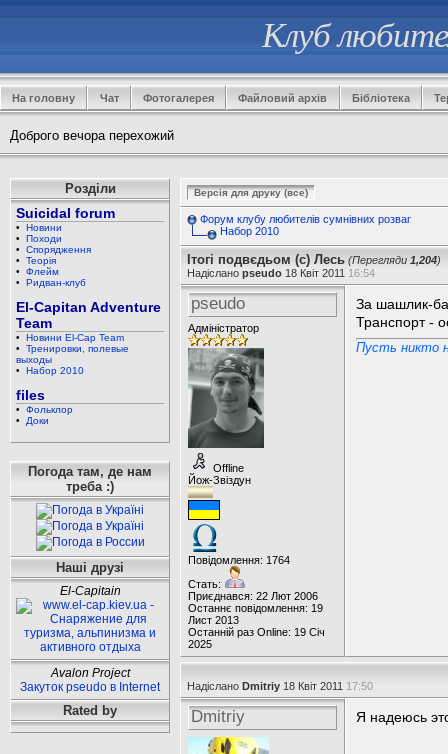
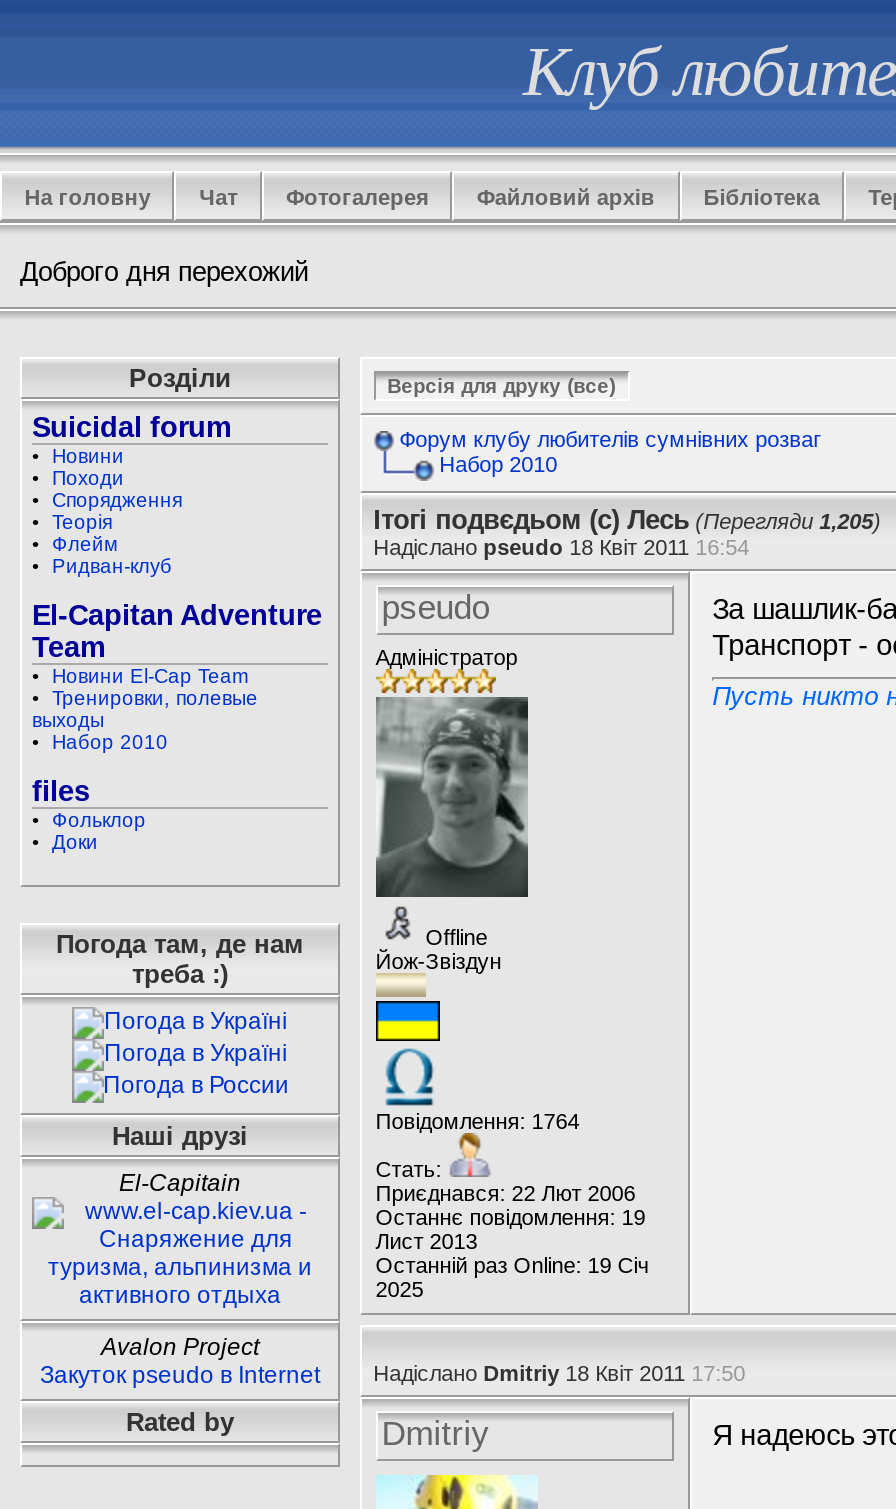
- Доброго вечора перехожий
+ Доброго дня перехожий

- Ітогі подвєдьом (с) Лесь (Перегляди 1,204)
+ Ітогі подвєдьом (с) Лесь (Перегляди 1,205)
